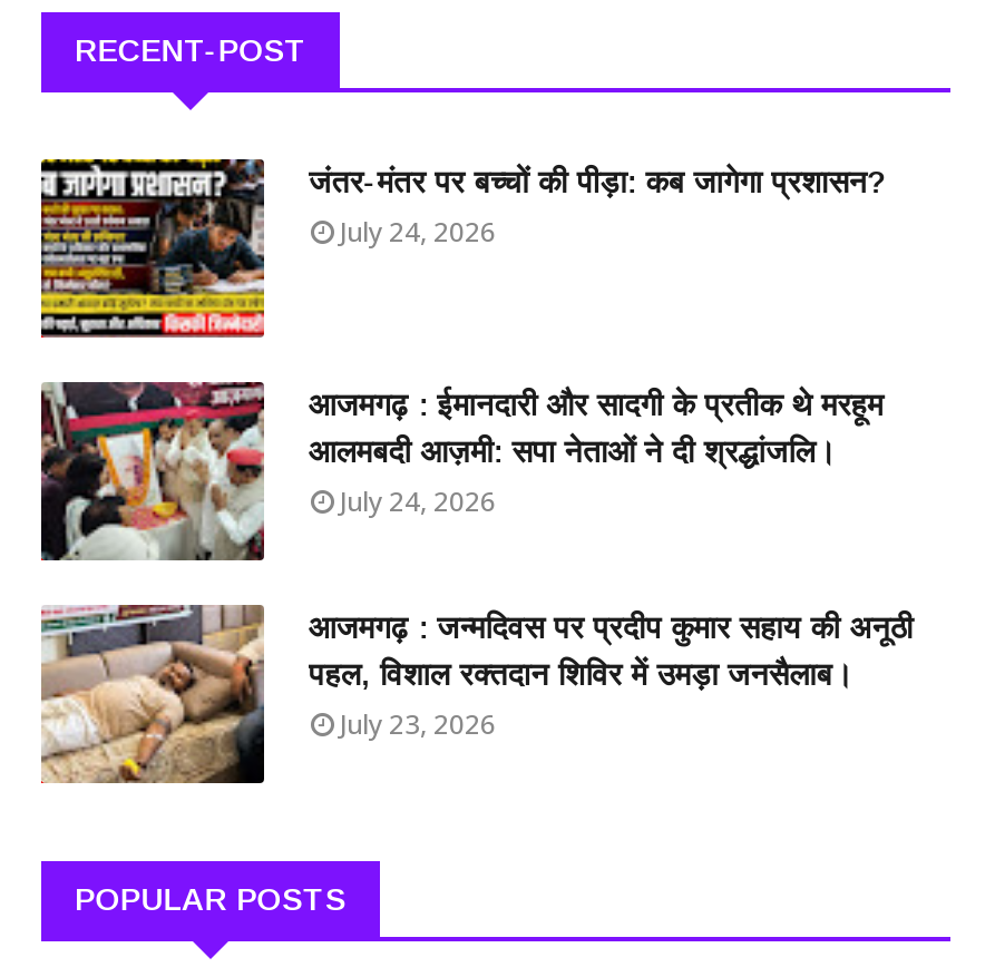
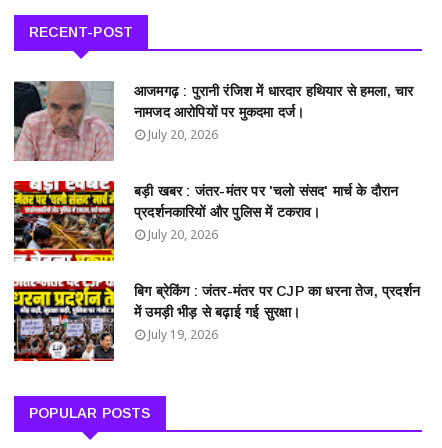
- [image]
- जंतर-मंतर पर बच्चों की पीड़ा: कब जागेगा प्रशासन?
- July 24, 2026
+ [image]
+ आजमगढ़ : पुरानी रंजिश में धारदार हथियार से हमला, चार
+ नामजद आरोपियों पर मुकदमा दर्ज।
+ July 20, 2026

- [image]
- आजमगढ़ : ईमानदारी और सादगी के प्रतीक थे मरहूम
- आलमबदी आज़मी: सपा नेताओं ने दी श्रद्धांजलि।
- July 24, 2026
+ [image]
+ बड़ी खबर : जंतर-मंतर पर 'चलो संसद' मार्च के दौरान
+ प्रदर्शनकारियों और पुलिस में टकराव।
+ July 20, 2026

- [image]
- आजमगढ़ : जन्मदिवस पर प्रदीप कुमार सहाय की अनूठी
- पहल, विशाल रक्तदान शिविर में उमड़ा जनसैलाब।
- July 23, 2026
+ [image]
+ बिग ब्रेकिंग : जंतर-मंतर पर CJP का धरना तेज, प्रदर्शन
+ में उमड़ी भीड़ से बढ़ाई गई सुरक्षा।
+ July 19, 2026
